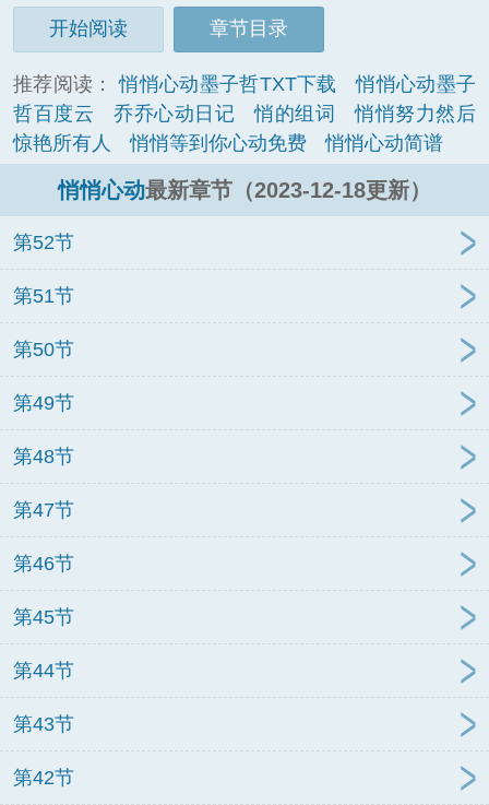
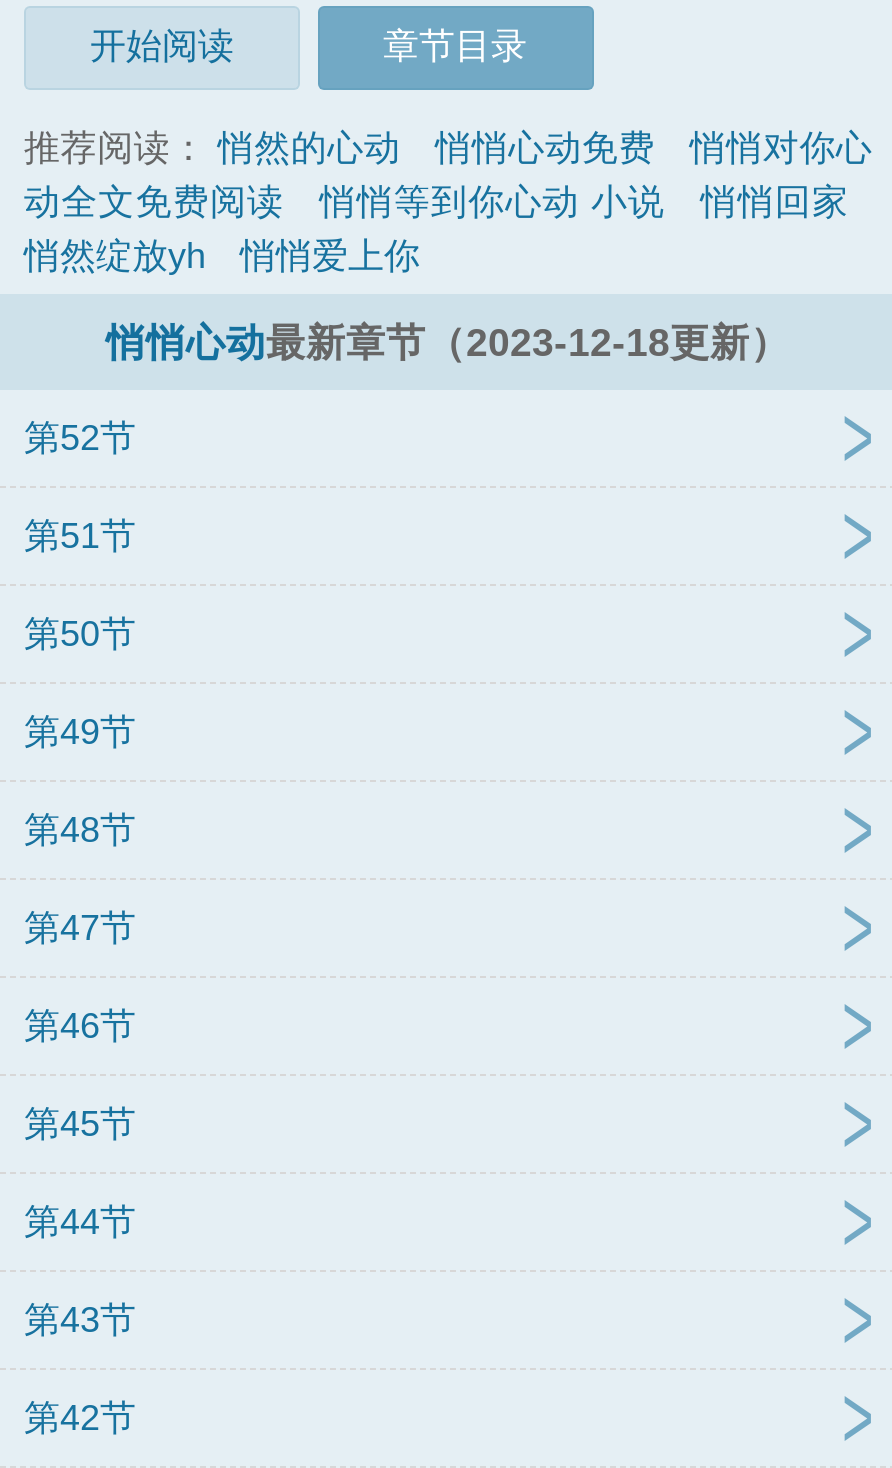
- 推荐阅读：悄悄心动墨子哲TXT下载
- 悄悄心动墨子
- 哲百度云
- 乔乔心动日记
- 悄的组词
- 悄悄努力然后
- 惊艳所有人
- 悄悄等到你心动免费
- 悄悄心动简谱
+ 推荐阅读：悄然的心动
+ 悄悄心动免费
+ 悄悄对你心
+ 动全文免费阅读
+ 悄悄等到你心动 小说
+ 悄悄回家
+ 悄然绽放yh
+ 悄悄爱上你
